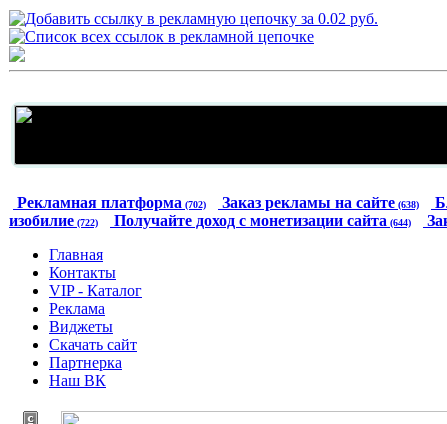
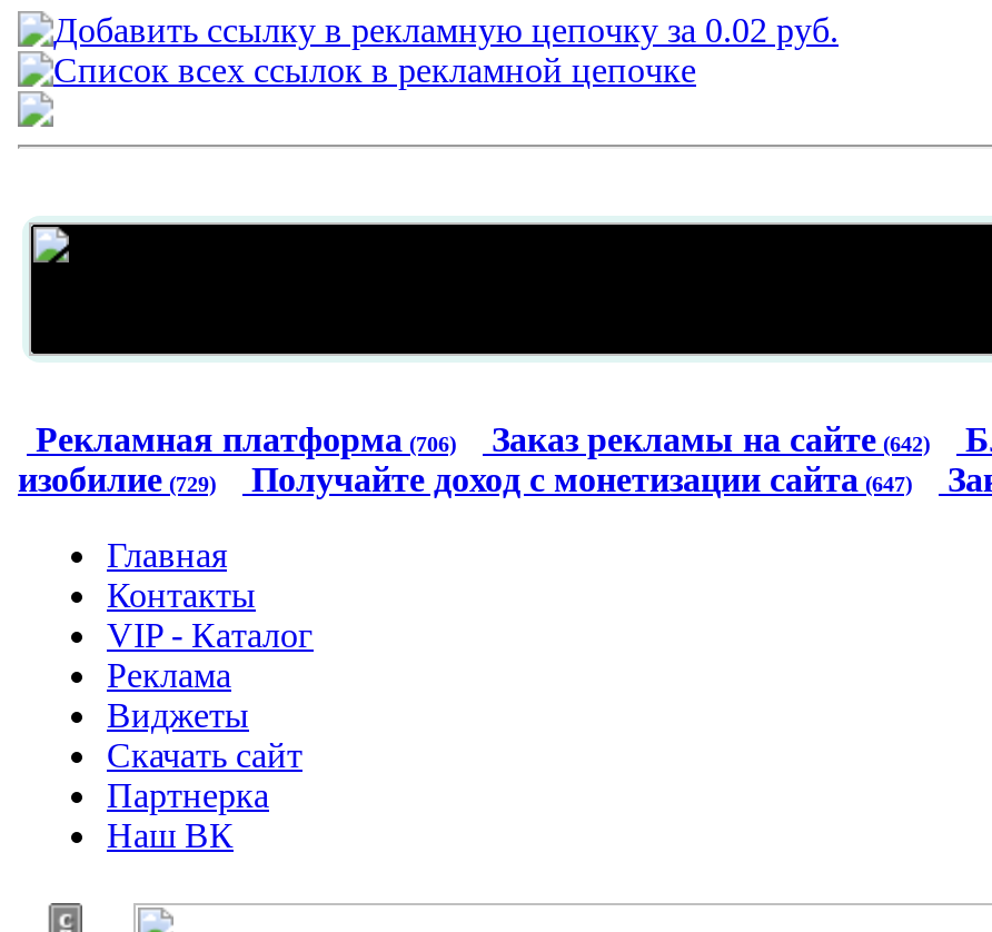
- Рекламная платформа (702)
+ Рекламная платформа (706)

- Заказ рекламы на сайте (638)
+ Заказ рекламы на сайте (642)

- изобилие (722)
+ изобилие (729)

- Получайте доход с монетизации сайта (644)
+ Получайте доход с монетизации сайта (647)
